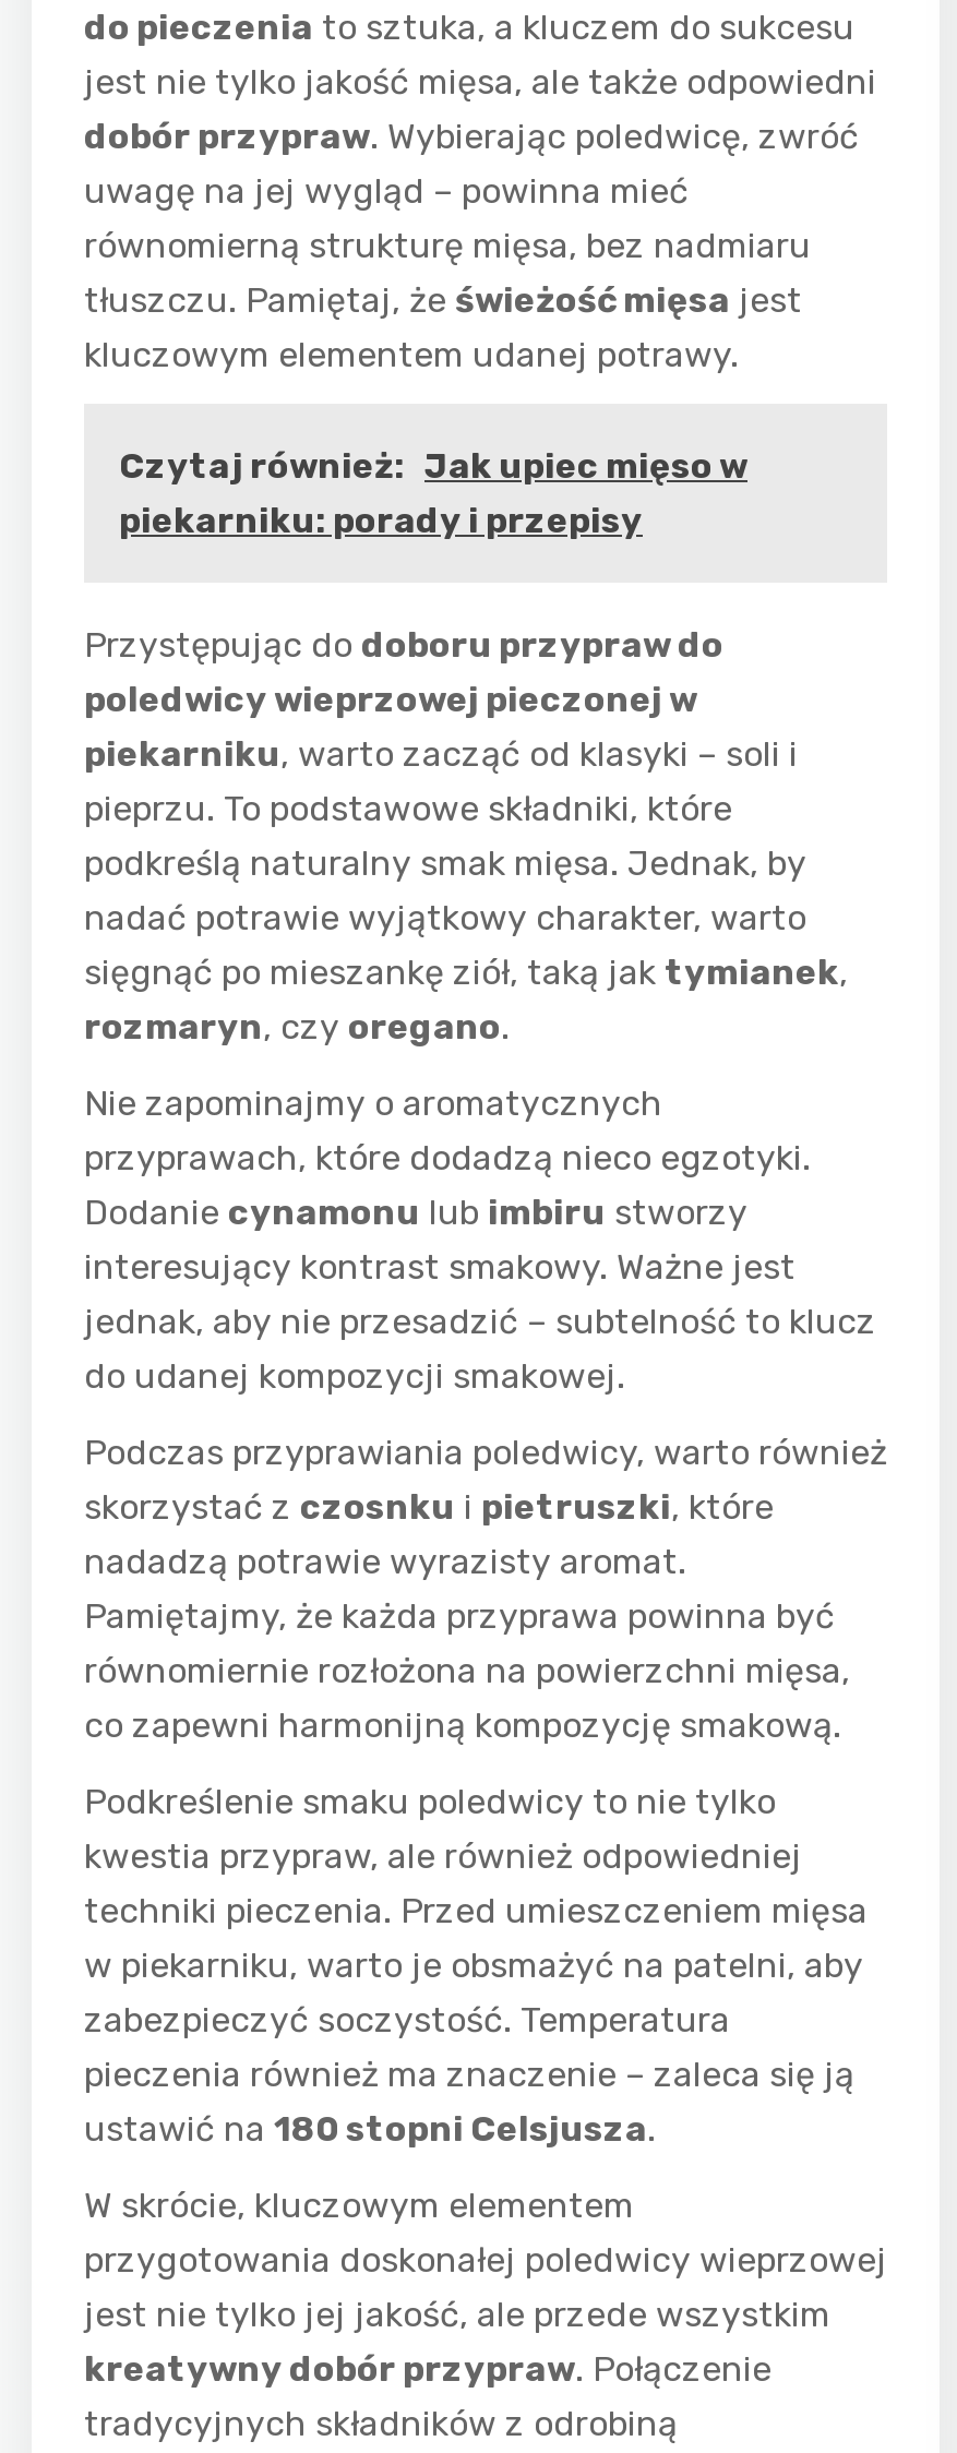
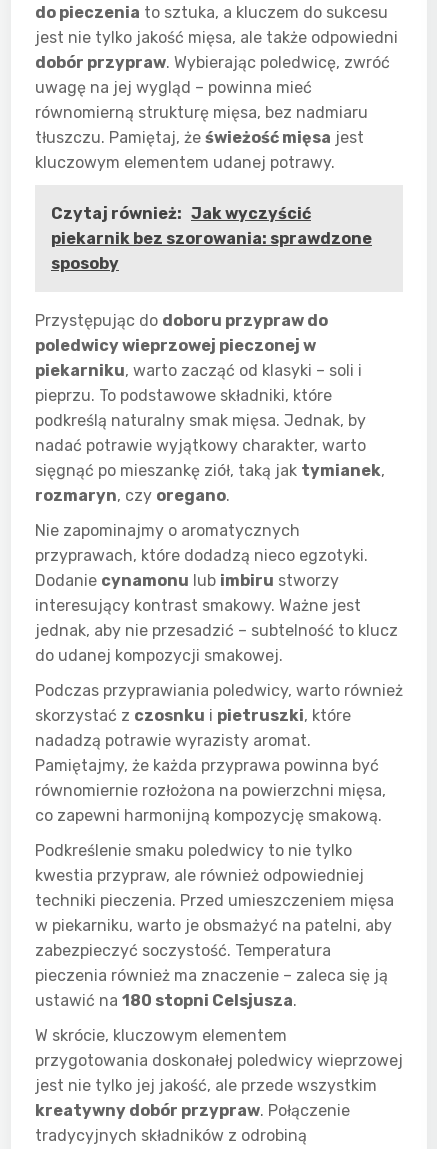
- Czytaj również: Jak upiec mięso w
- piekarniku: porady i przepisy
+ Czytaj również: Jak wyczyścić
+ piekarnik bez szorowania: sprawdzone
+ sposoby
